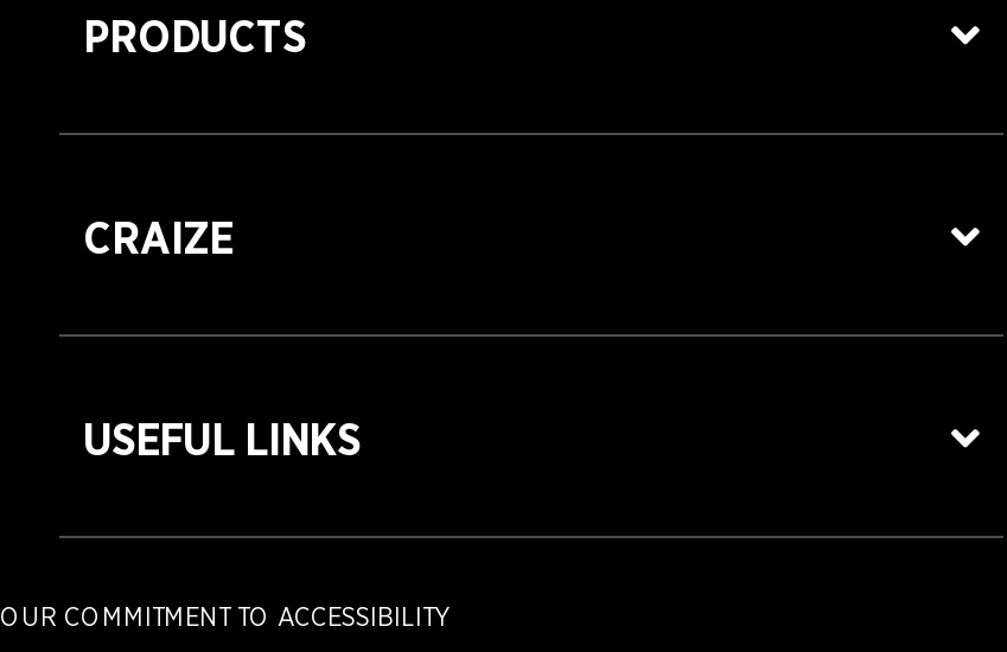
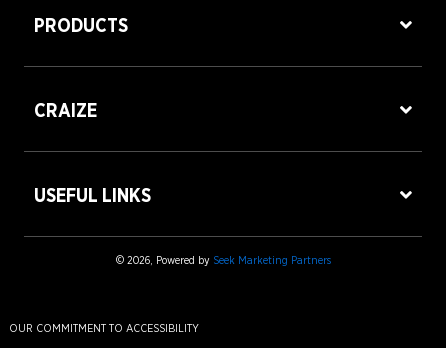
+ © 2026, Powered by Seek Marketing Partners
